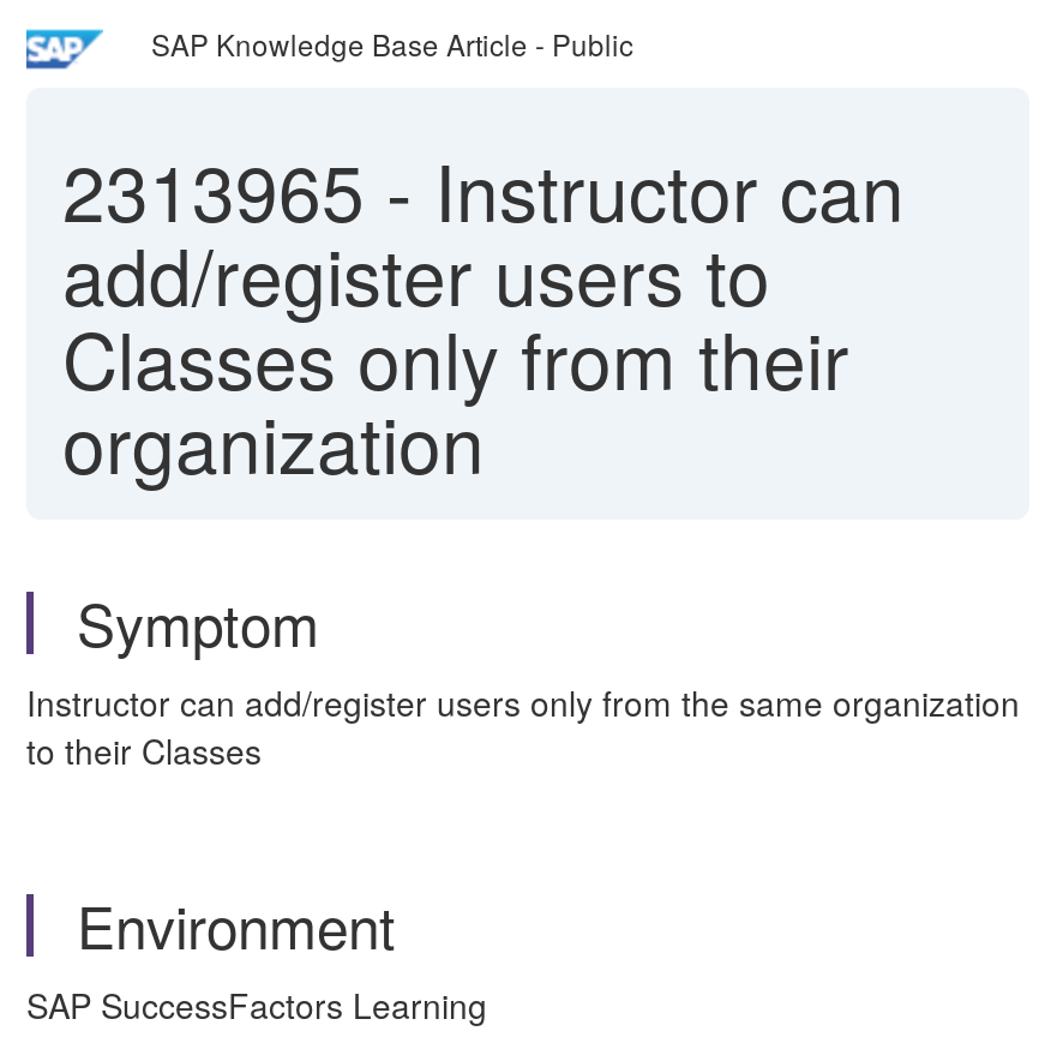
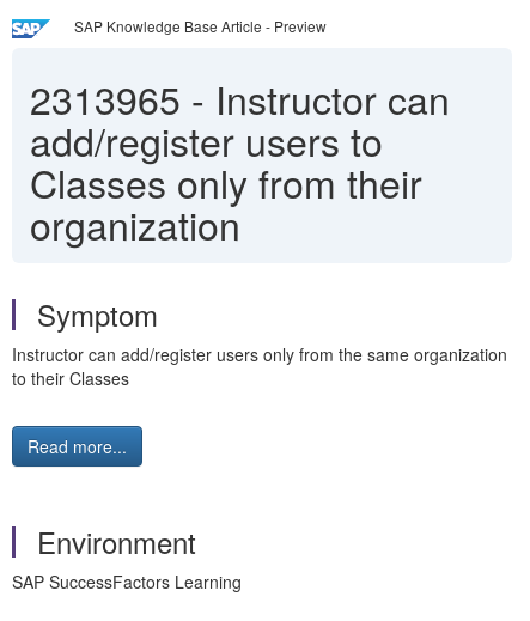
- SAP Knowledge Base Article - Public
+ SAP Knowledge Base Article - Preview

+ Read more...
